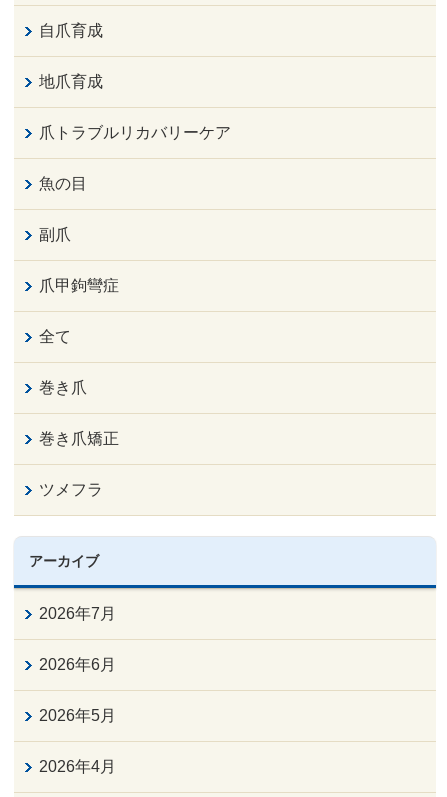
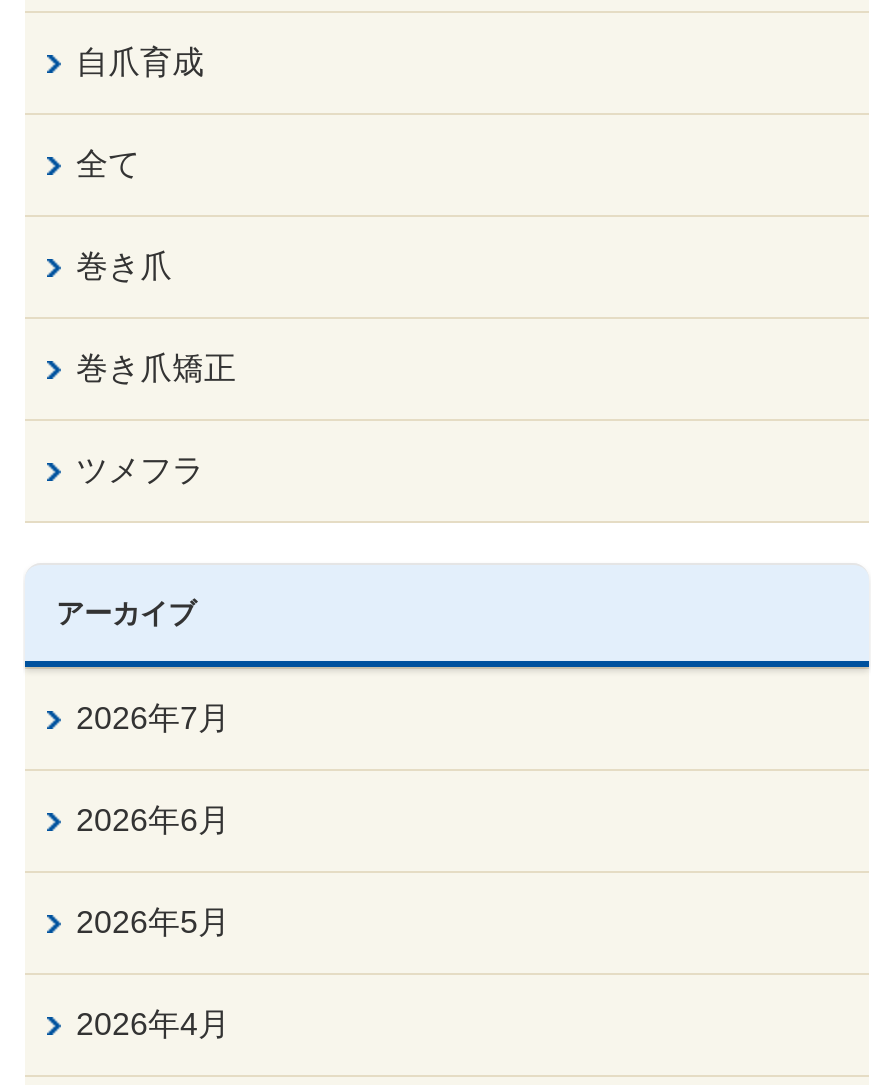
- 地爪育成
- 爪トラブルリカバリーケア
- 魚の目
- 副爪
- 爪甲鉤彎症
